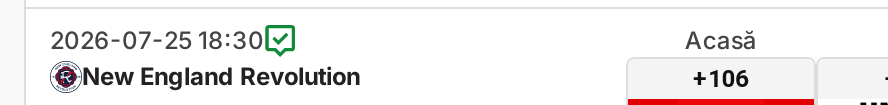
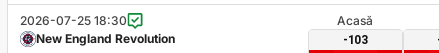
- +106
+ -103
